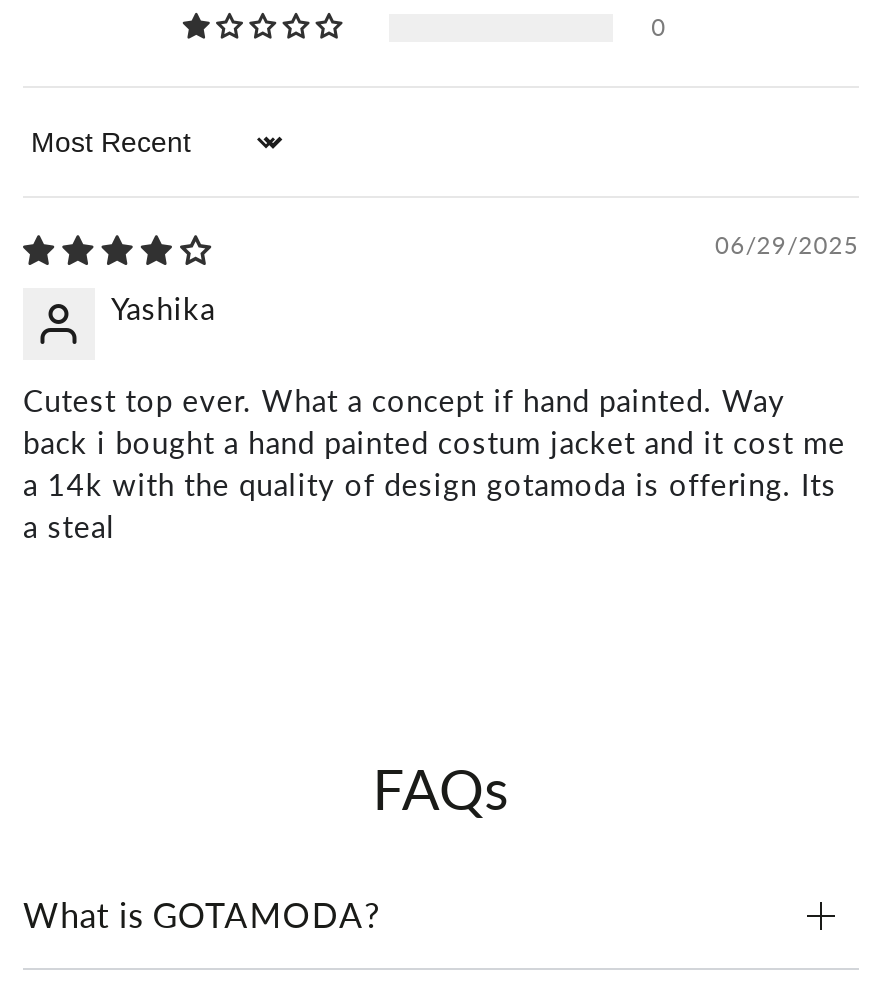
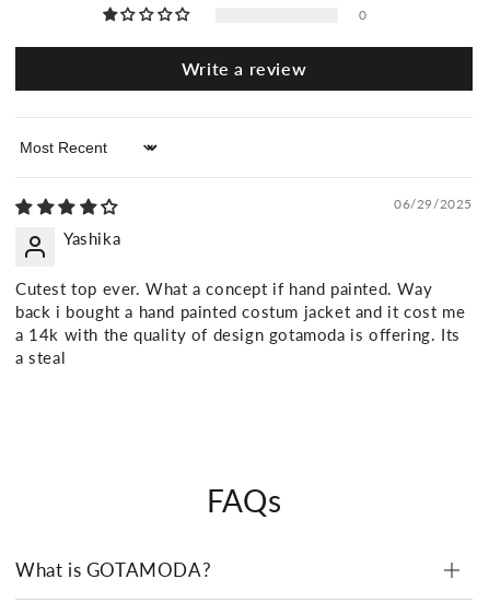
+ Write a review
